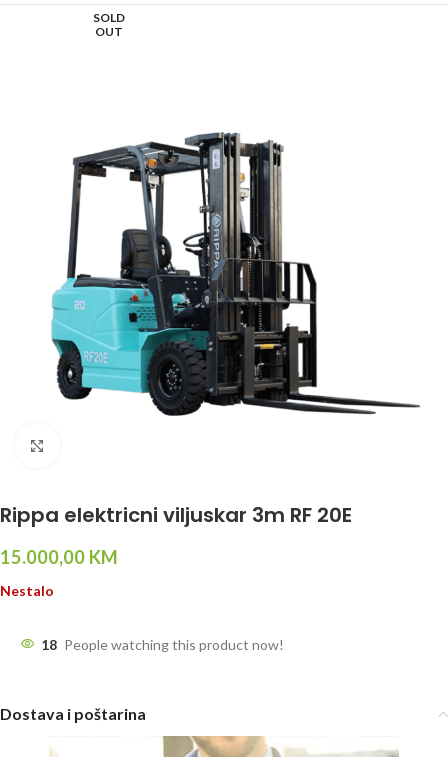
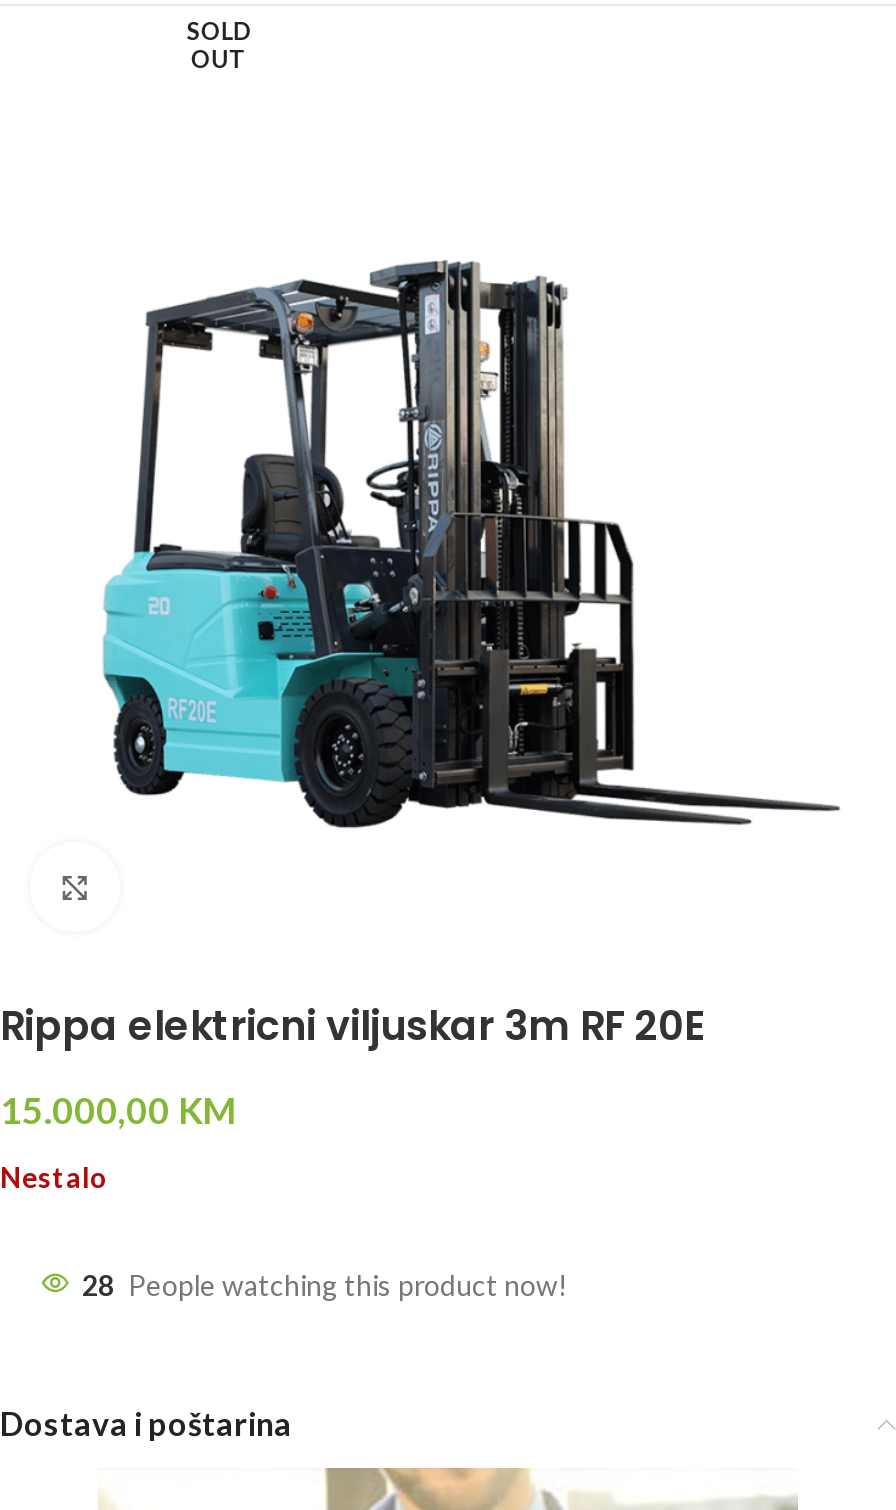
- 18 People watching this product now!
+ 28 People watching this product now!
